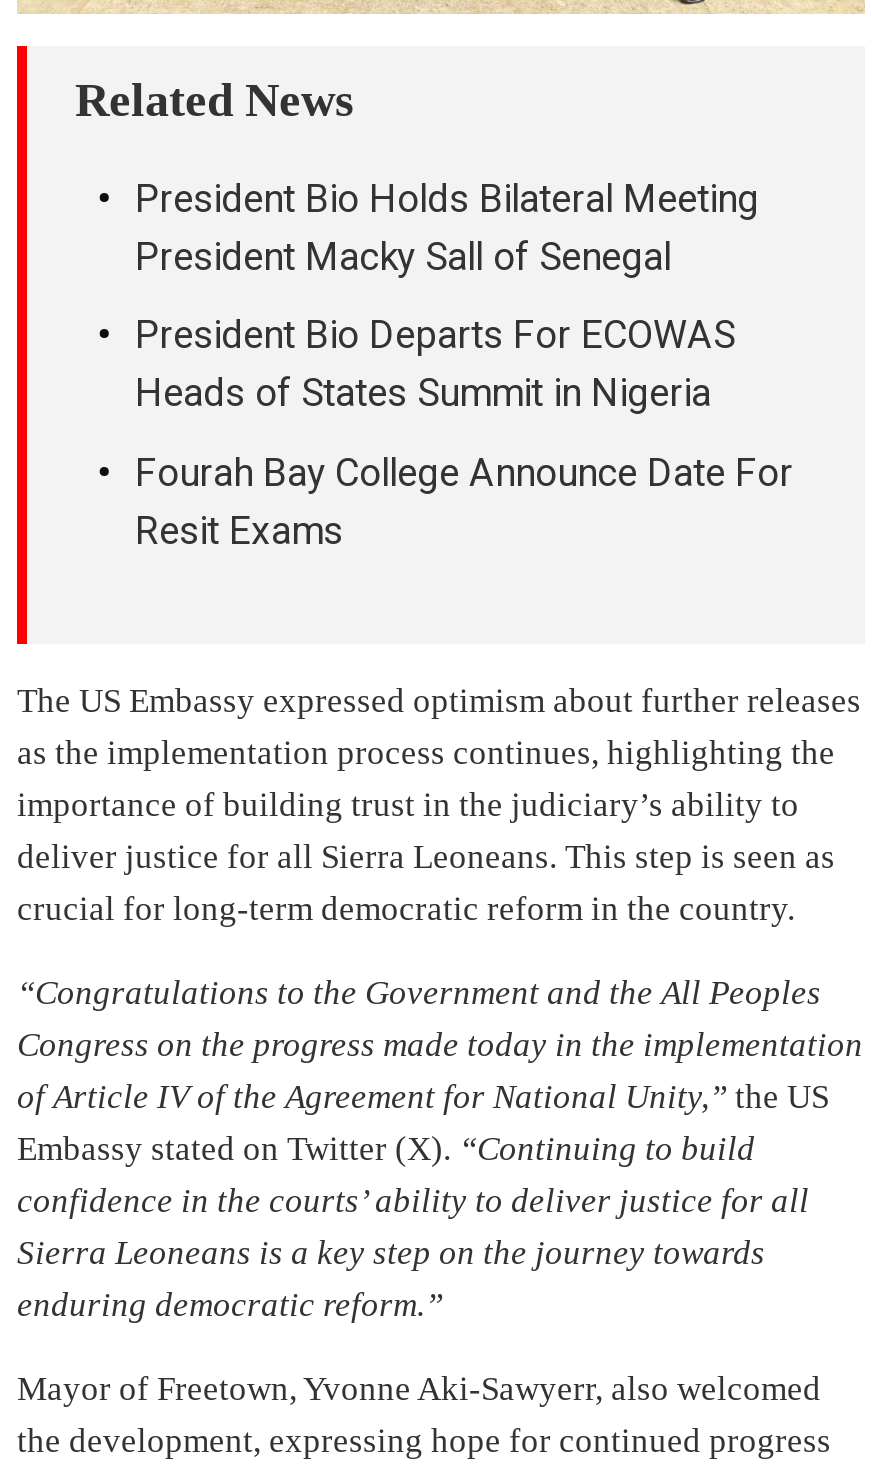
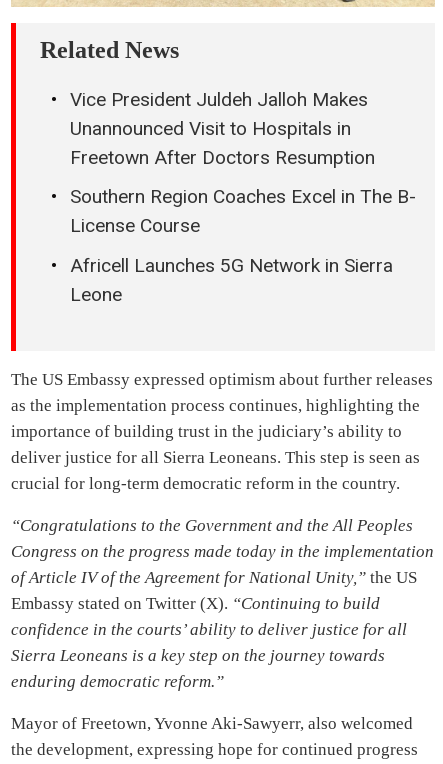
- President Bio Holds Bilateral Meeting
- President Macky Sall of Senegal
+ Vice President Juldeh Jalloh Makes
+ Unannounced Visit to Hospitals in
+ Freetown After Doctors Resumption

- President Bio Departs For ECOWAS
- Heads of States Summit in Nigeria
+ Southern Region Coaches Excel in The B-
+ License Course

- Fourah Bay College Announce Date For
- Resit Exams
+ Africell Launches 5G Network in Sierra
+ Leone
